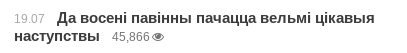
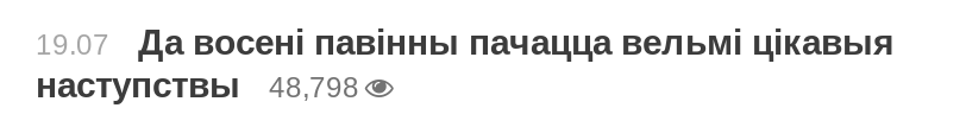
- наступствы 45,866
+ наступствы 48,798
